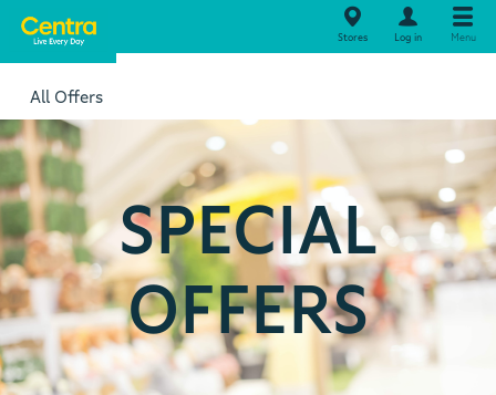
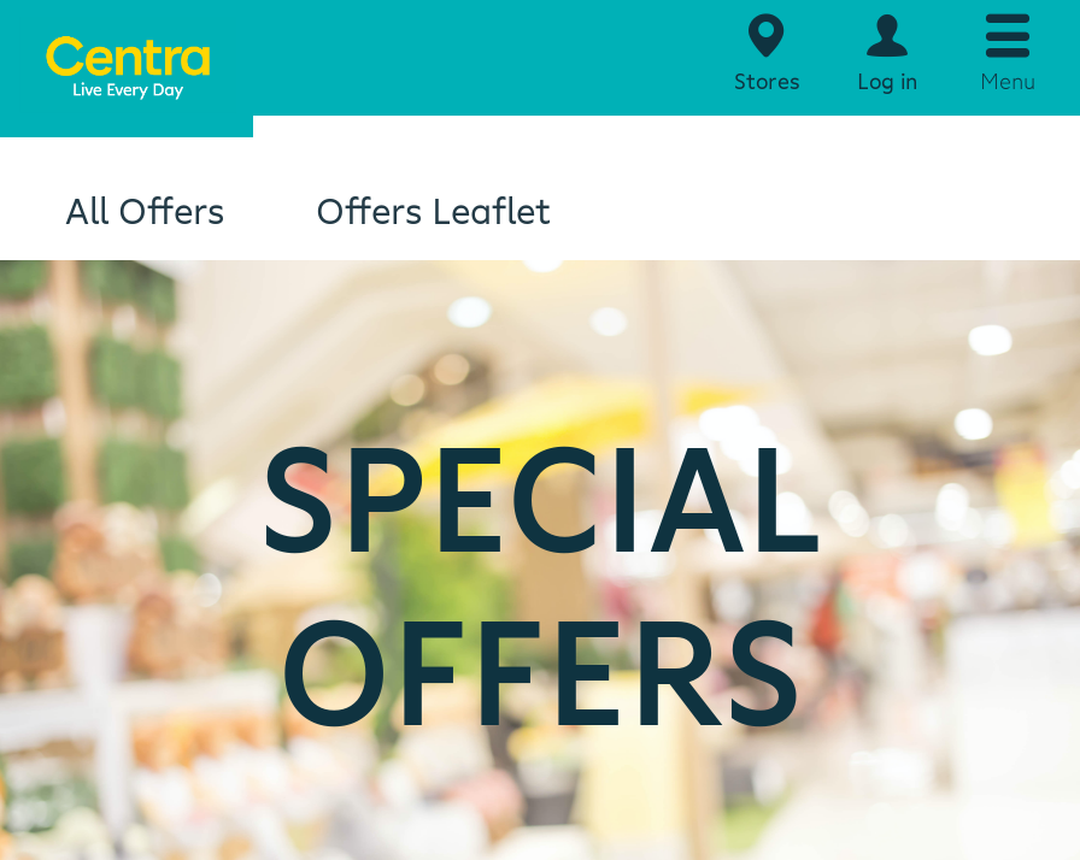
+ Offers Leaflet
